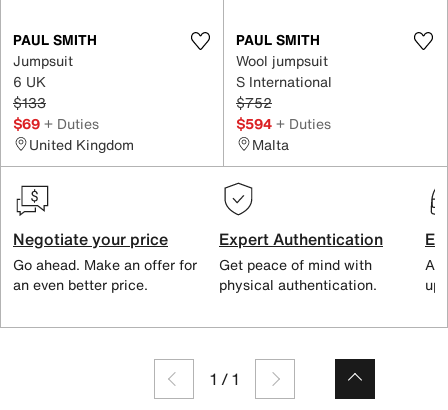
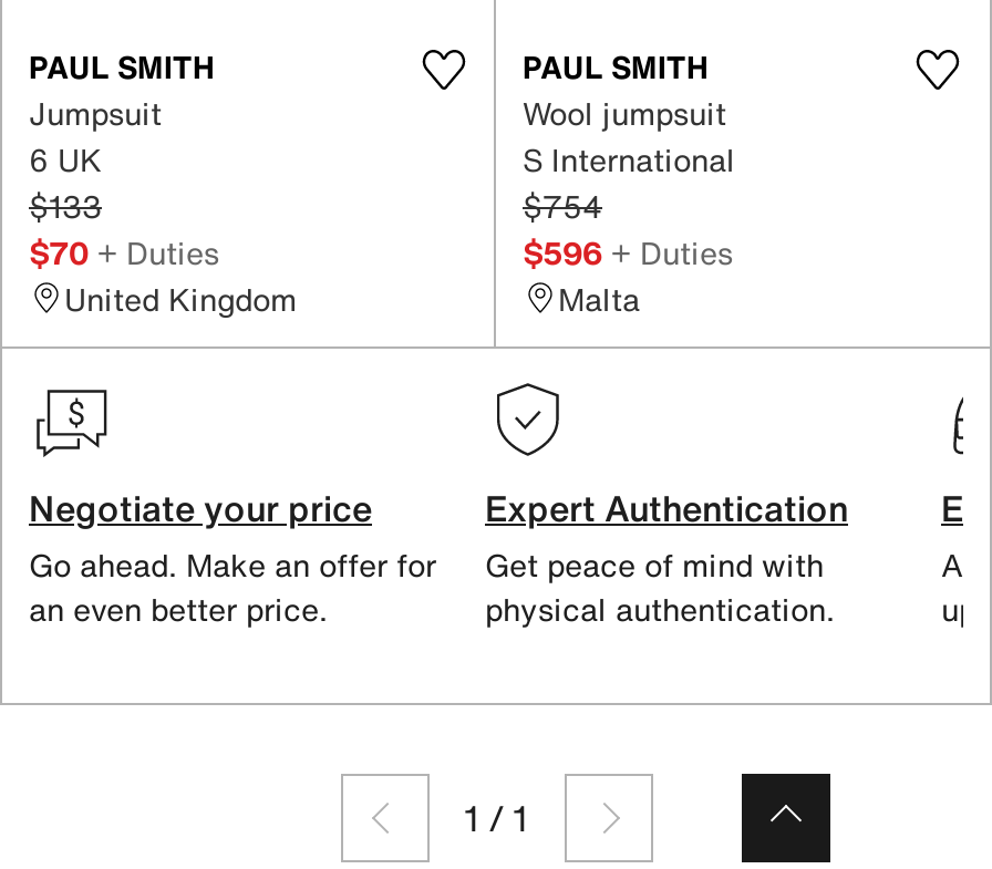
- $752
+ $754

- $69 + Duties
+ $70 + Duties

- $594 + Duties
+ $596 + Duties
